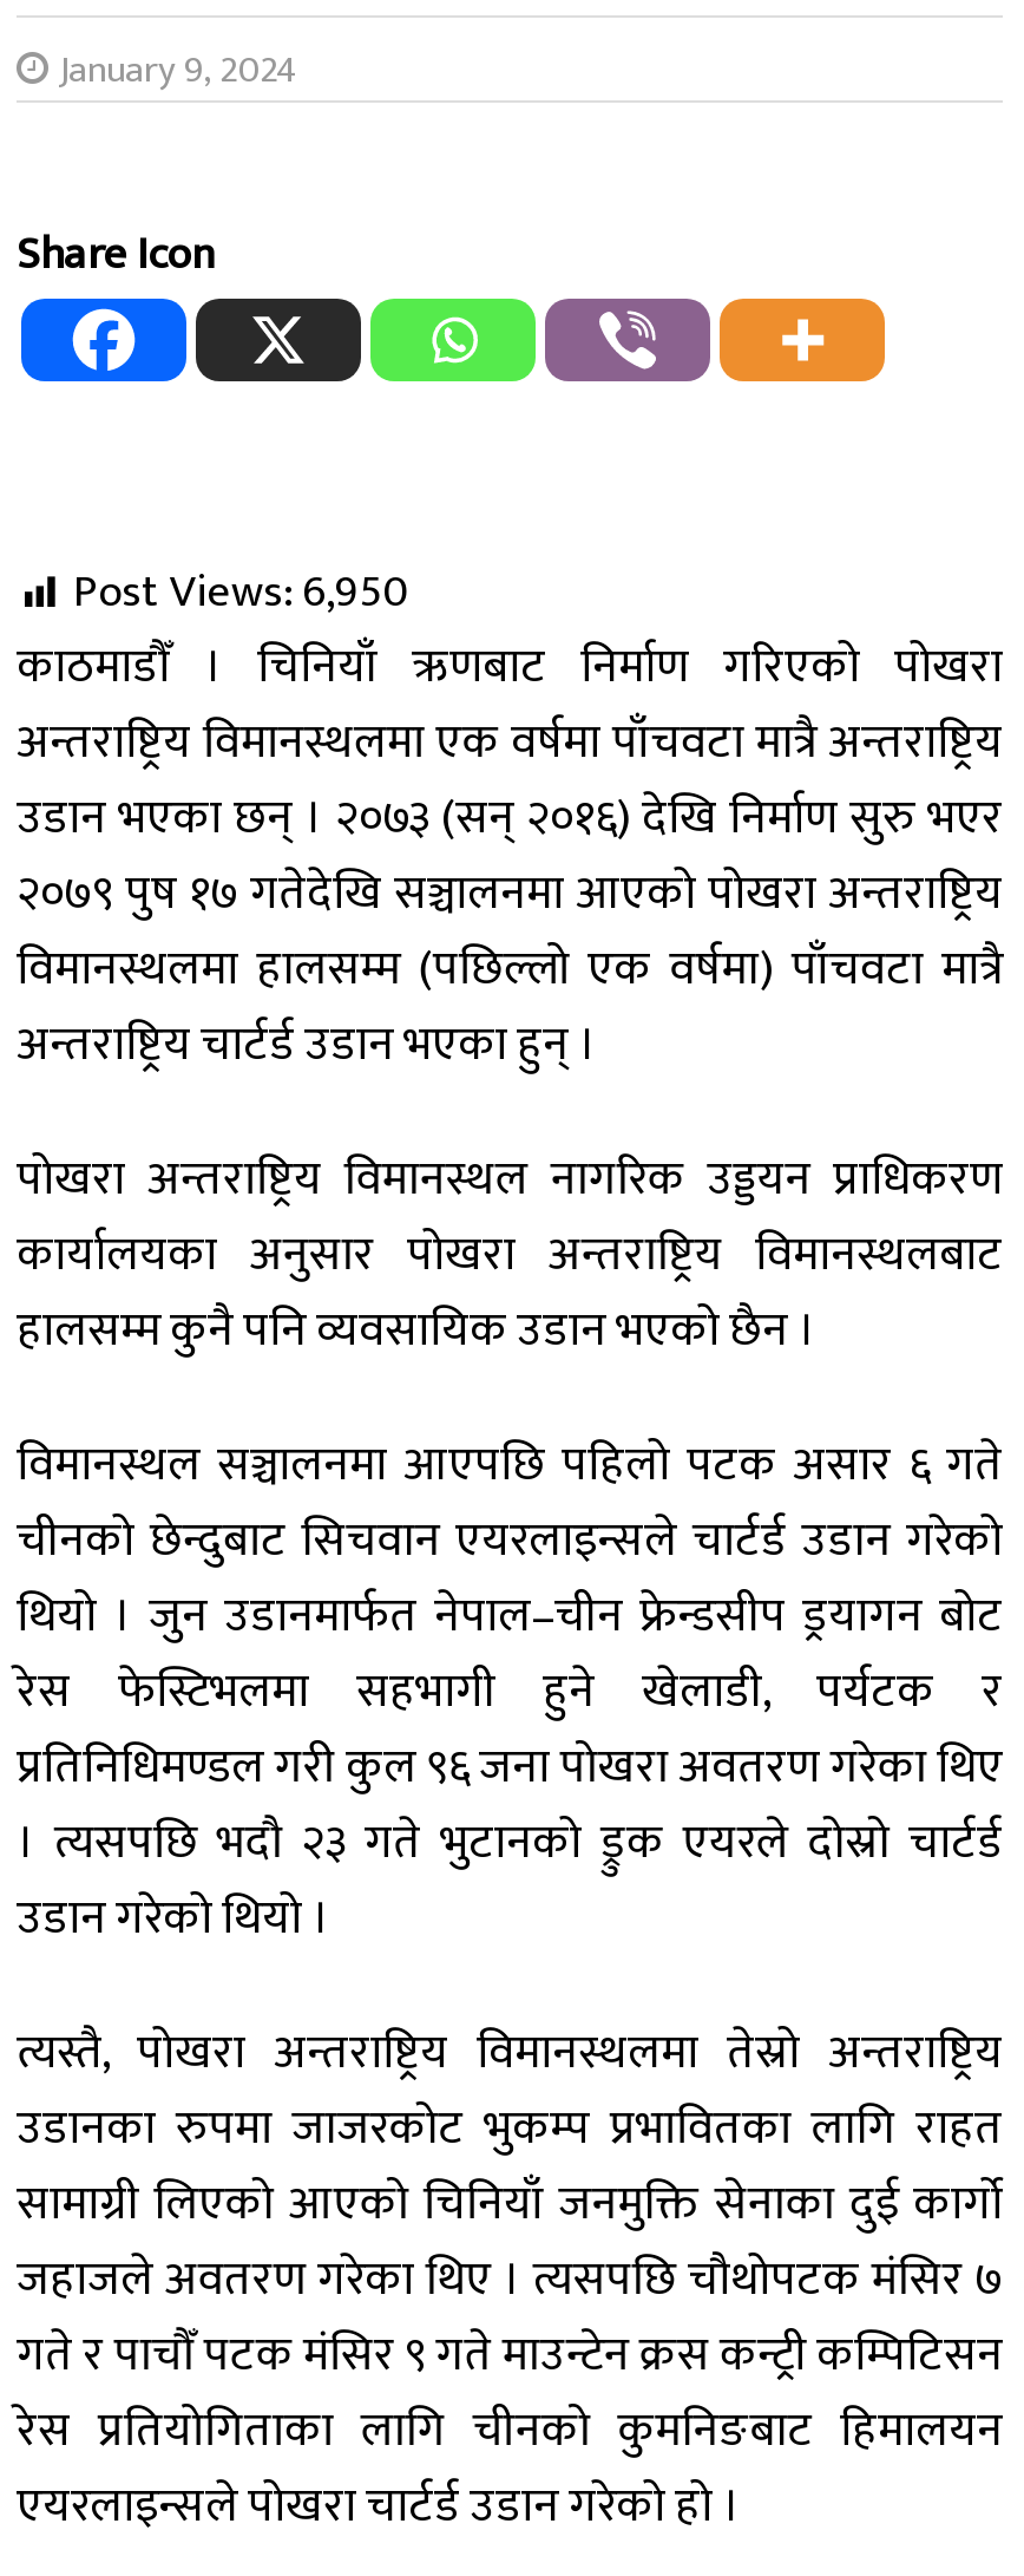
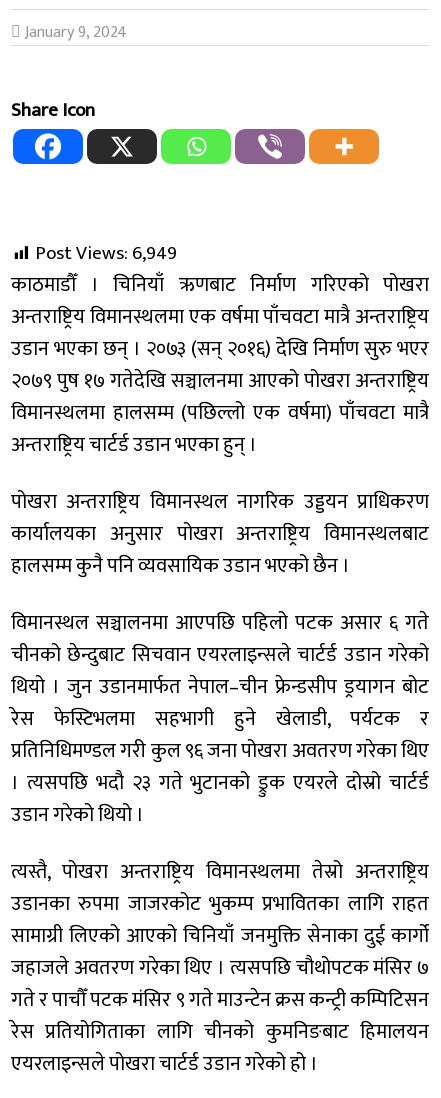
- Post Views: 6,950
+ Post Views: 6,949
